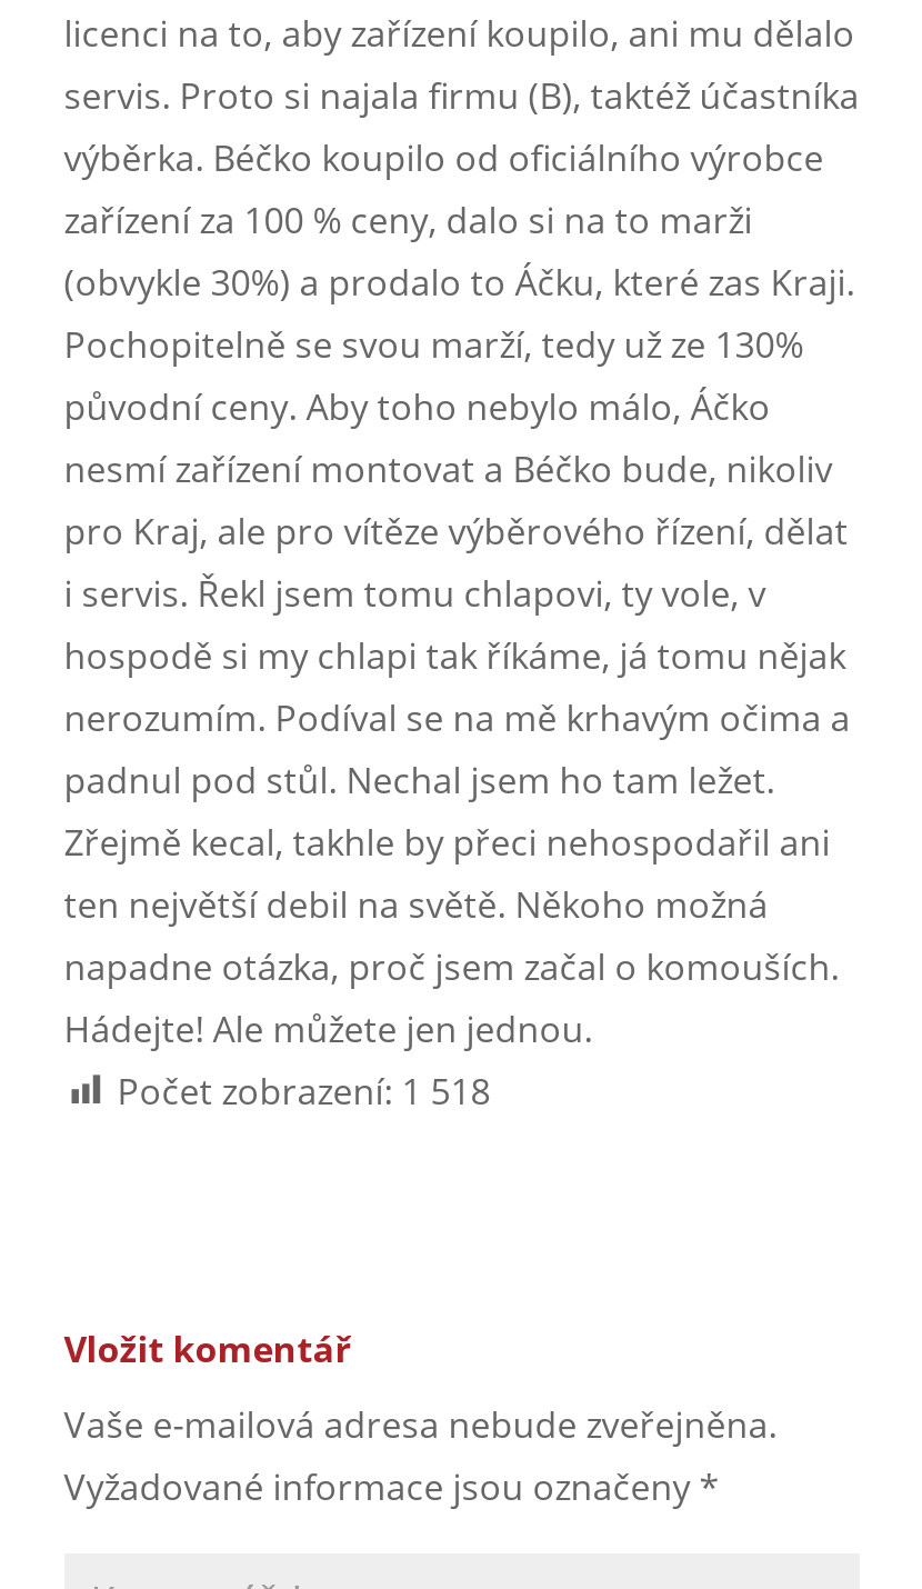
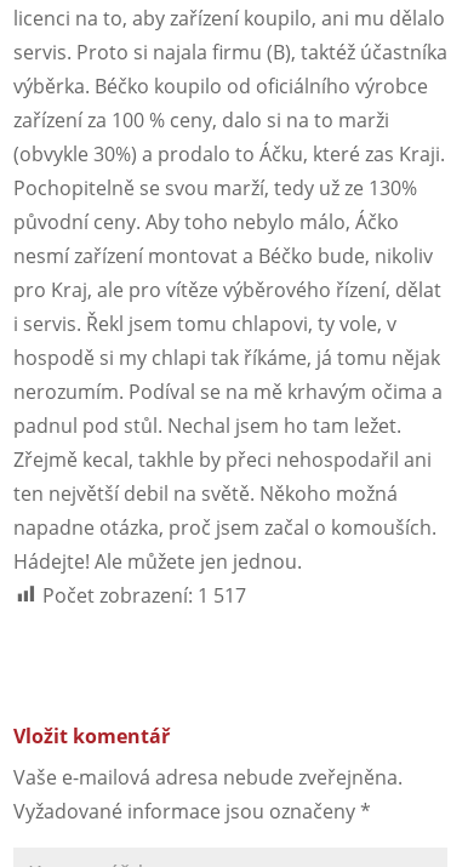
- Počet zobrazení: 1 518
+ Počet zobrazení: 1 517
